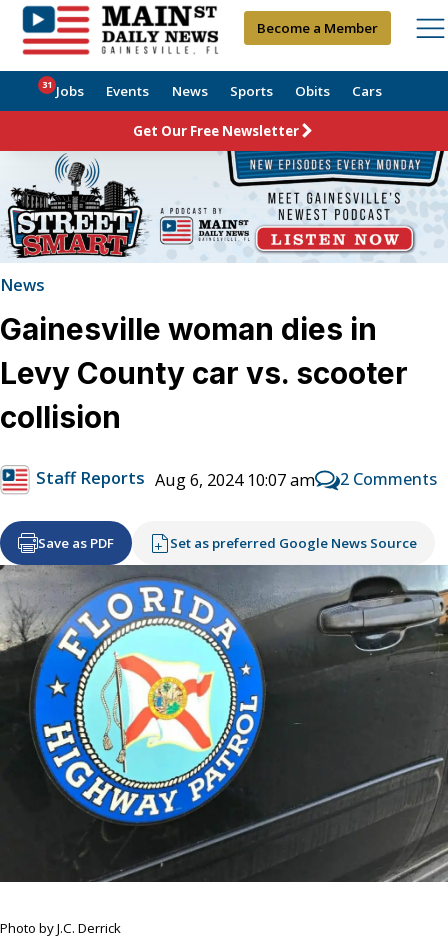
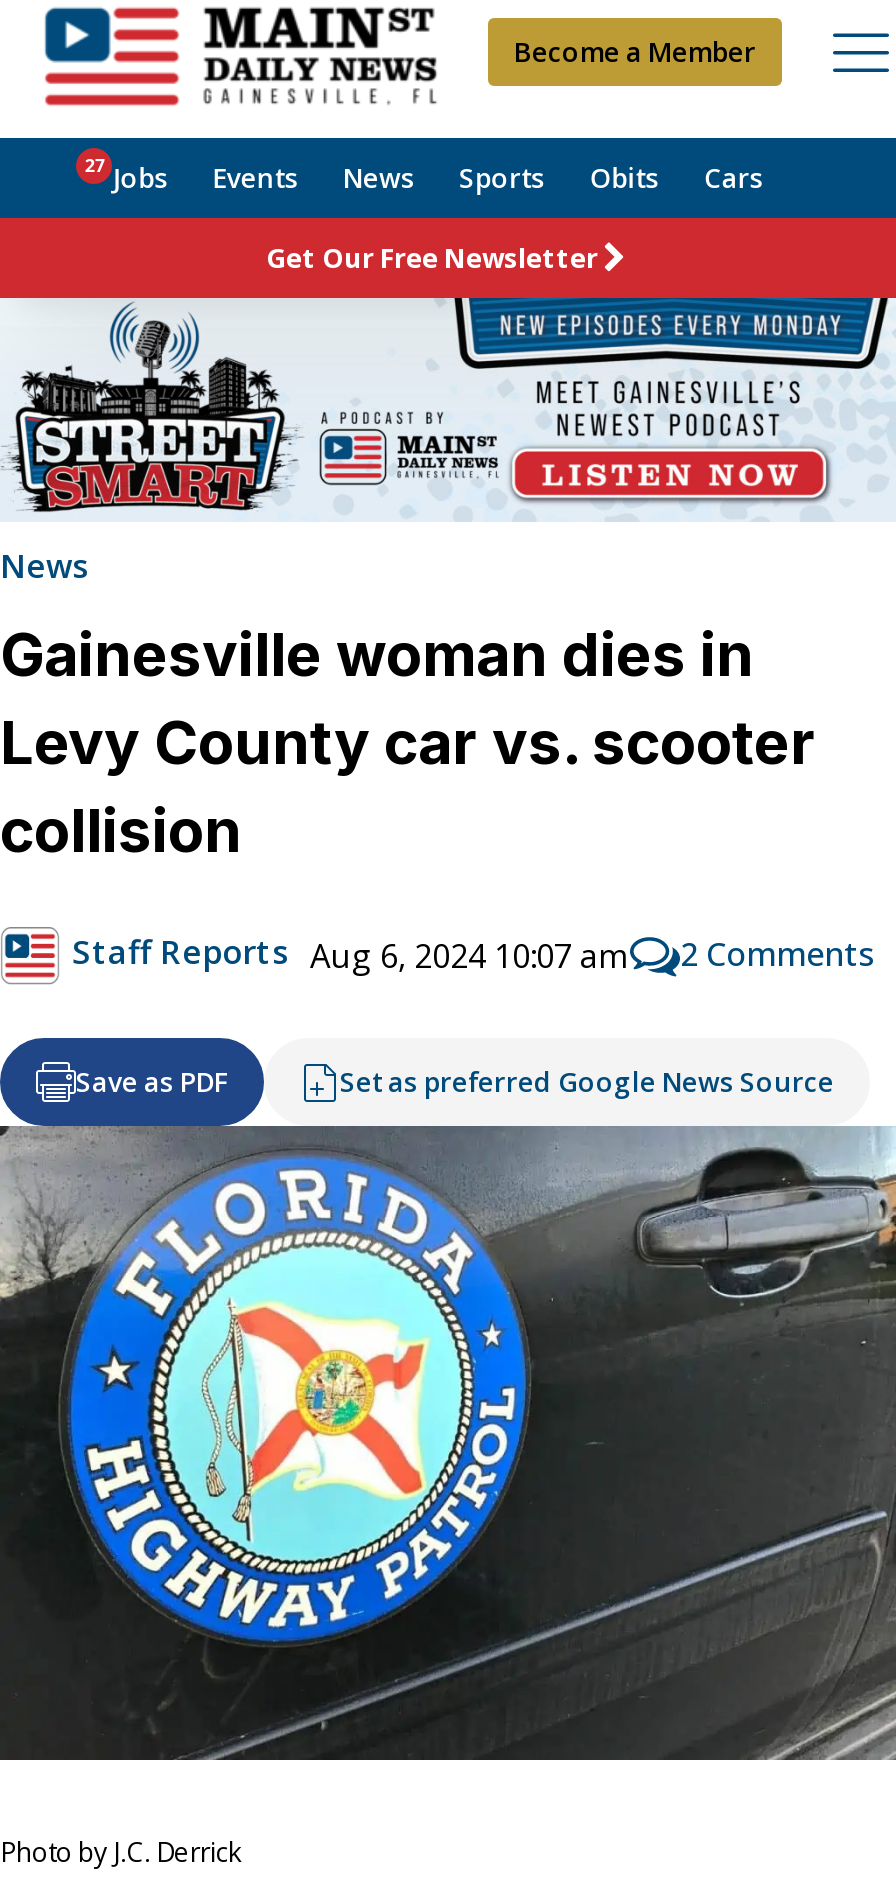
- 31 Jobs Events News Sports Obits Cars
+ 27 Jobs Events News Sports Obits Cars
